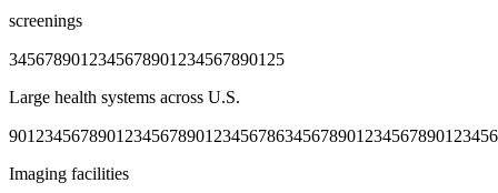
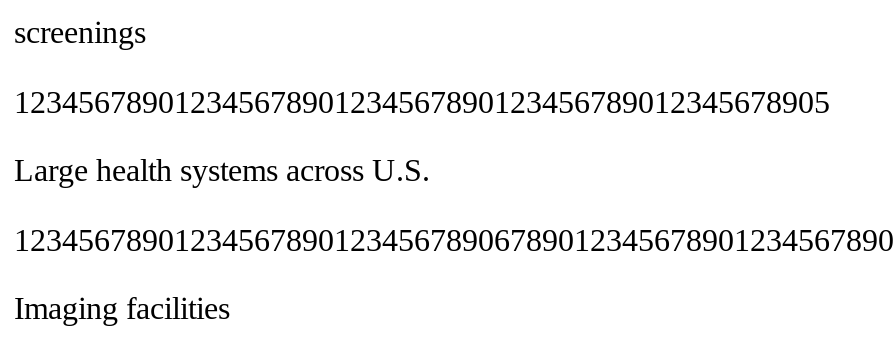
- 345678901 2345678901 2345678901 25
+ 1 2345678901 2345678901 2345678901 2345678901 2345678905

- 9 0123456789 0123456789 012345678634567 8901234567 890123456
+ 1 2345678901 2345678901 234567890678901 2345678901 234567890
